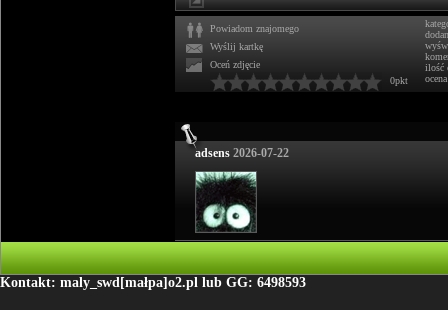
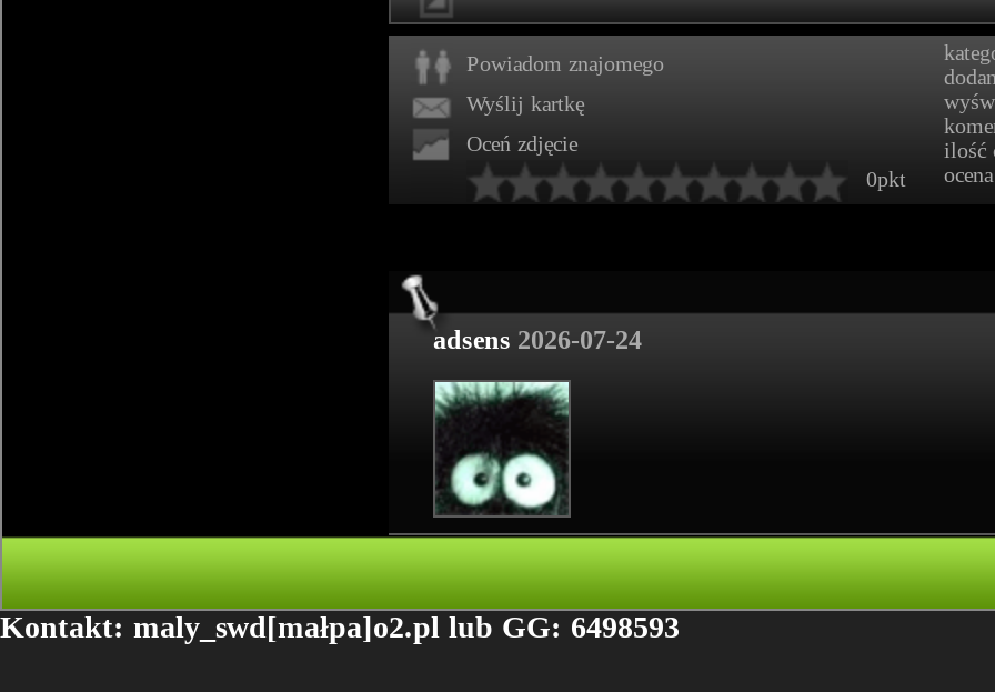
- adsens 2026-07-22
+ adsens 2026-07-24
